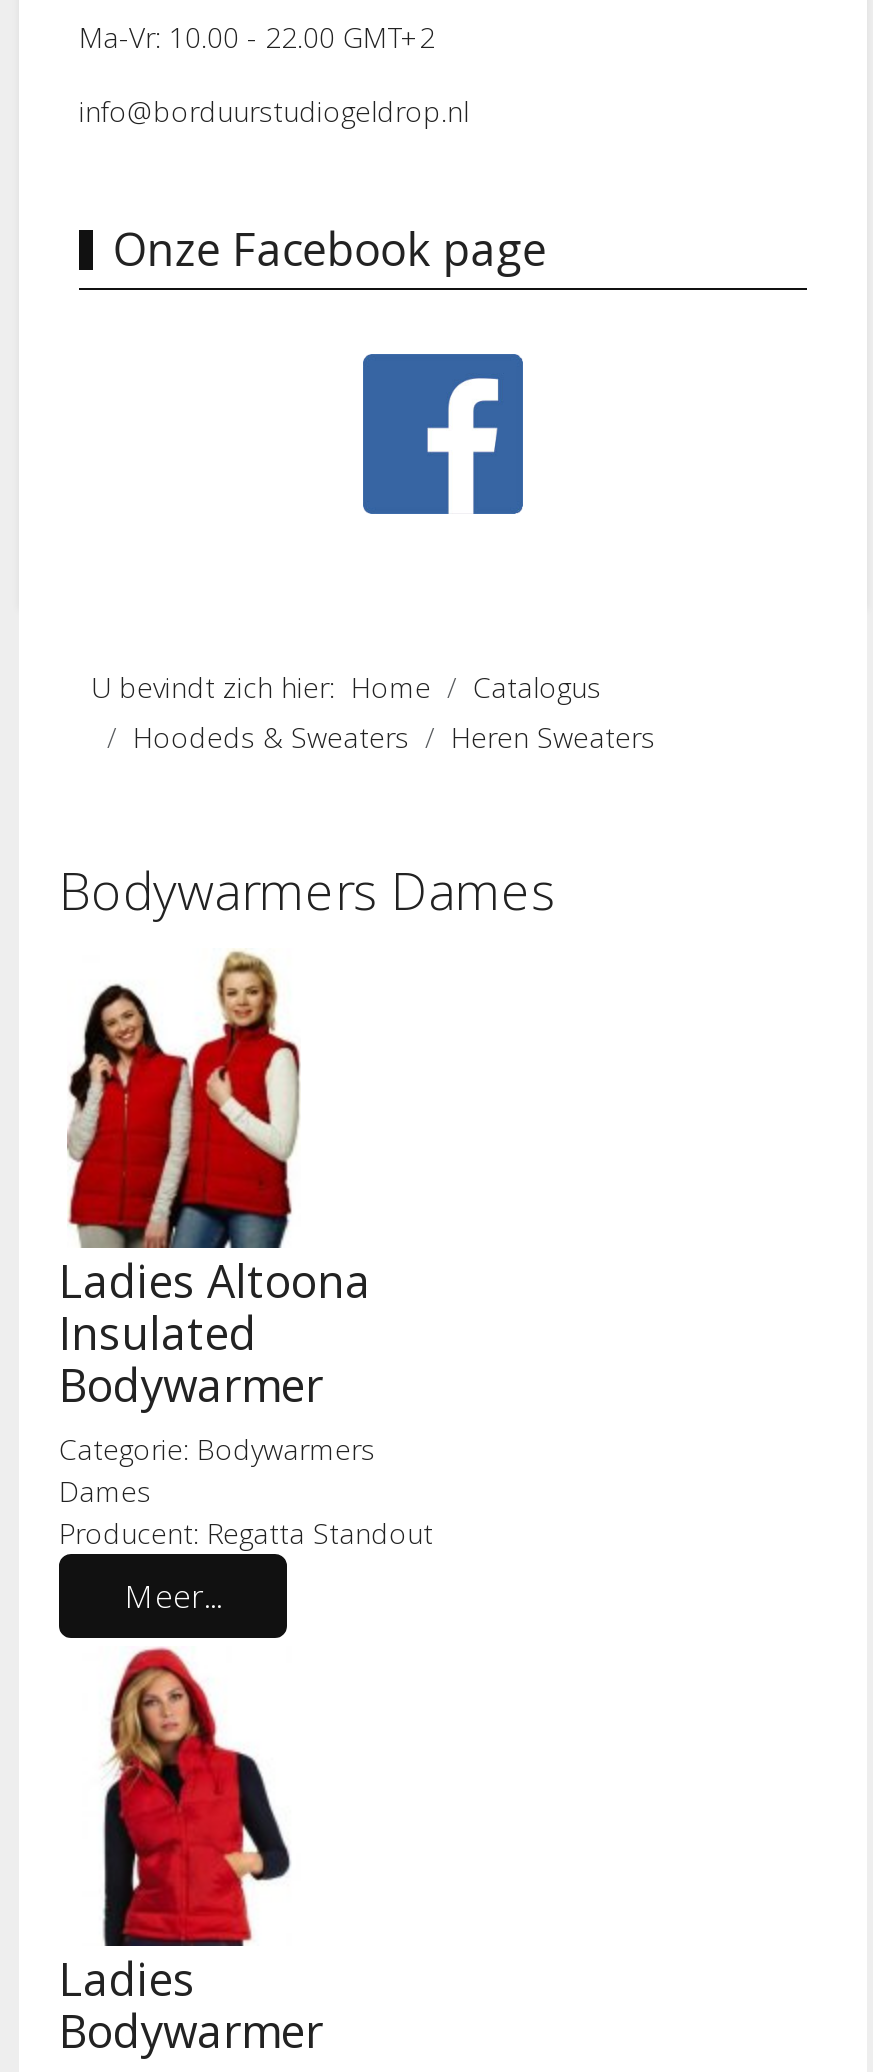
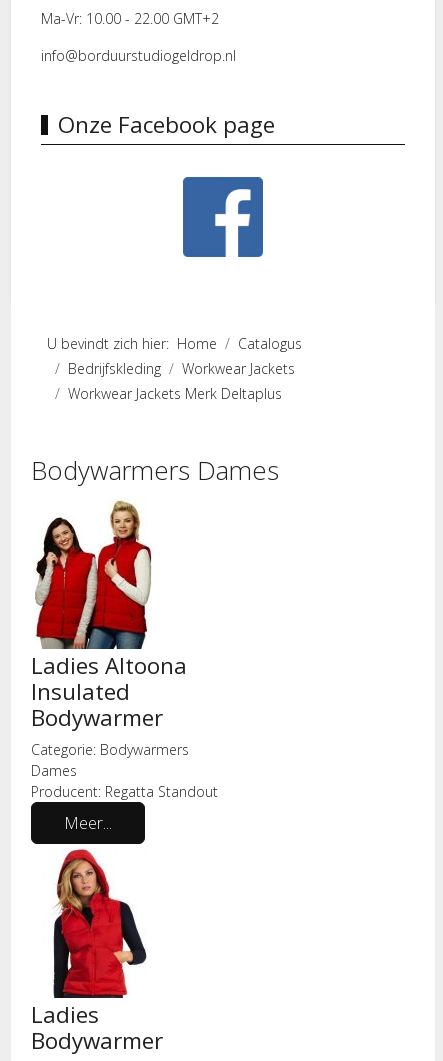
- Hoodeds & Sweaters
- Heren Sweaters
+ Bedrijfskleding
+ Workwear Jackets
+ Workwear Jackets Merk Deltaplus
